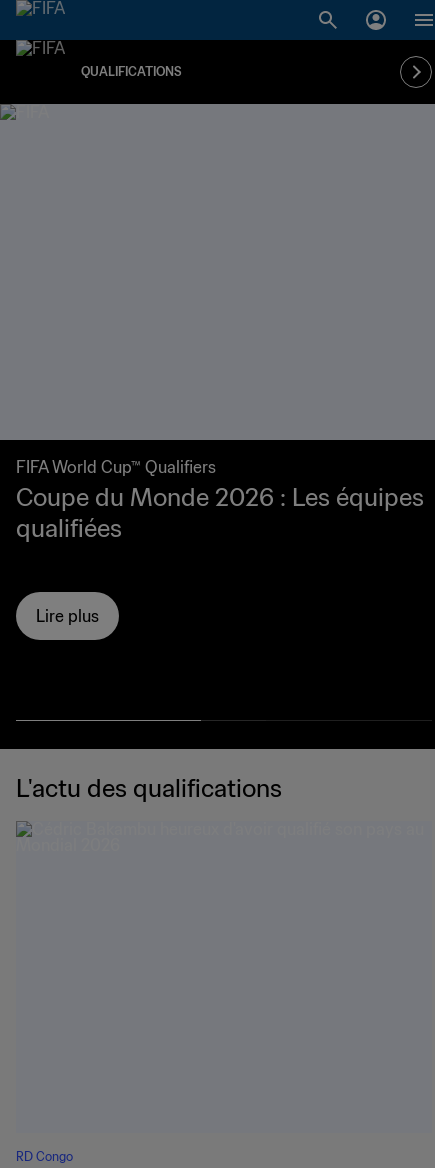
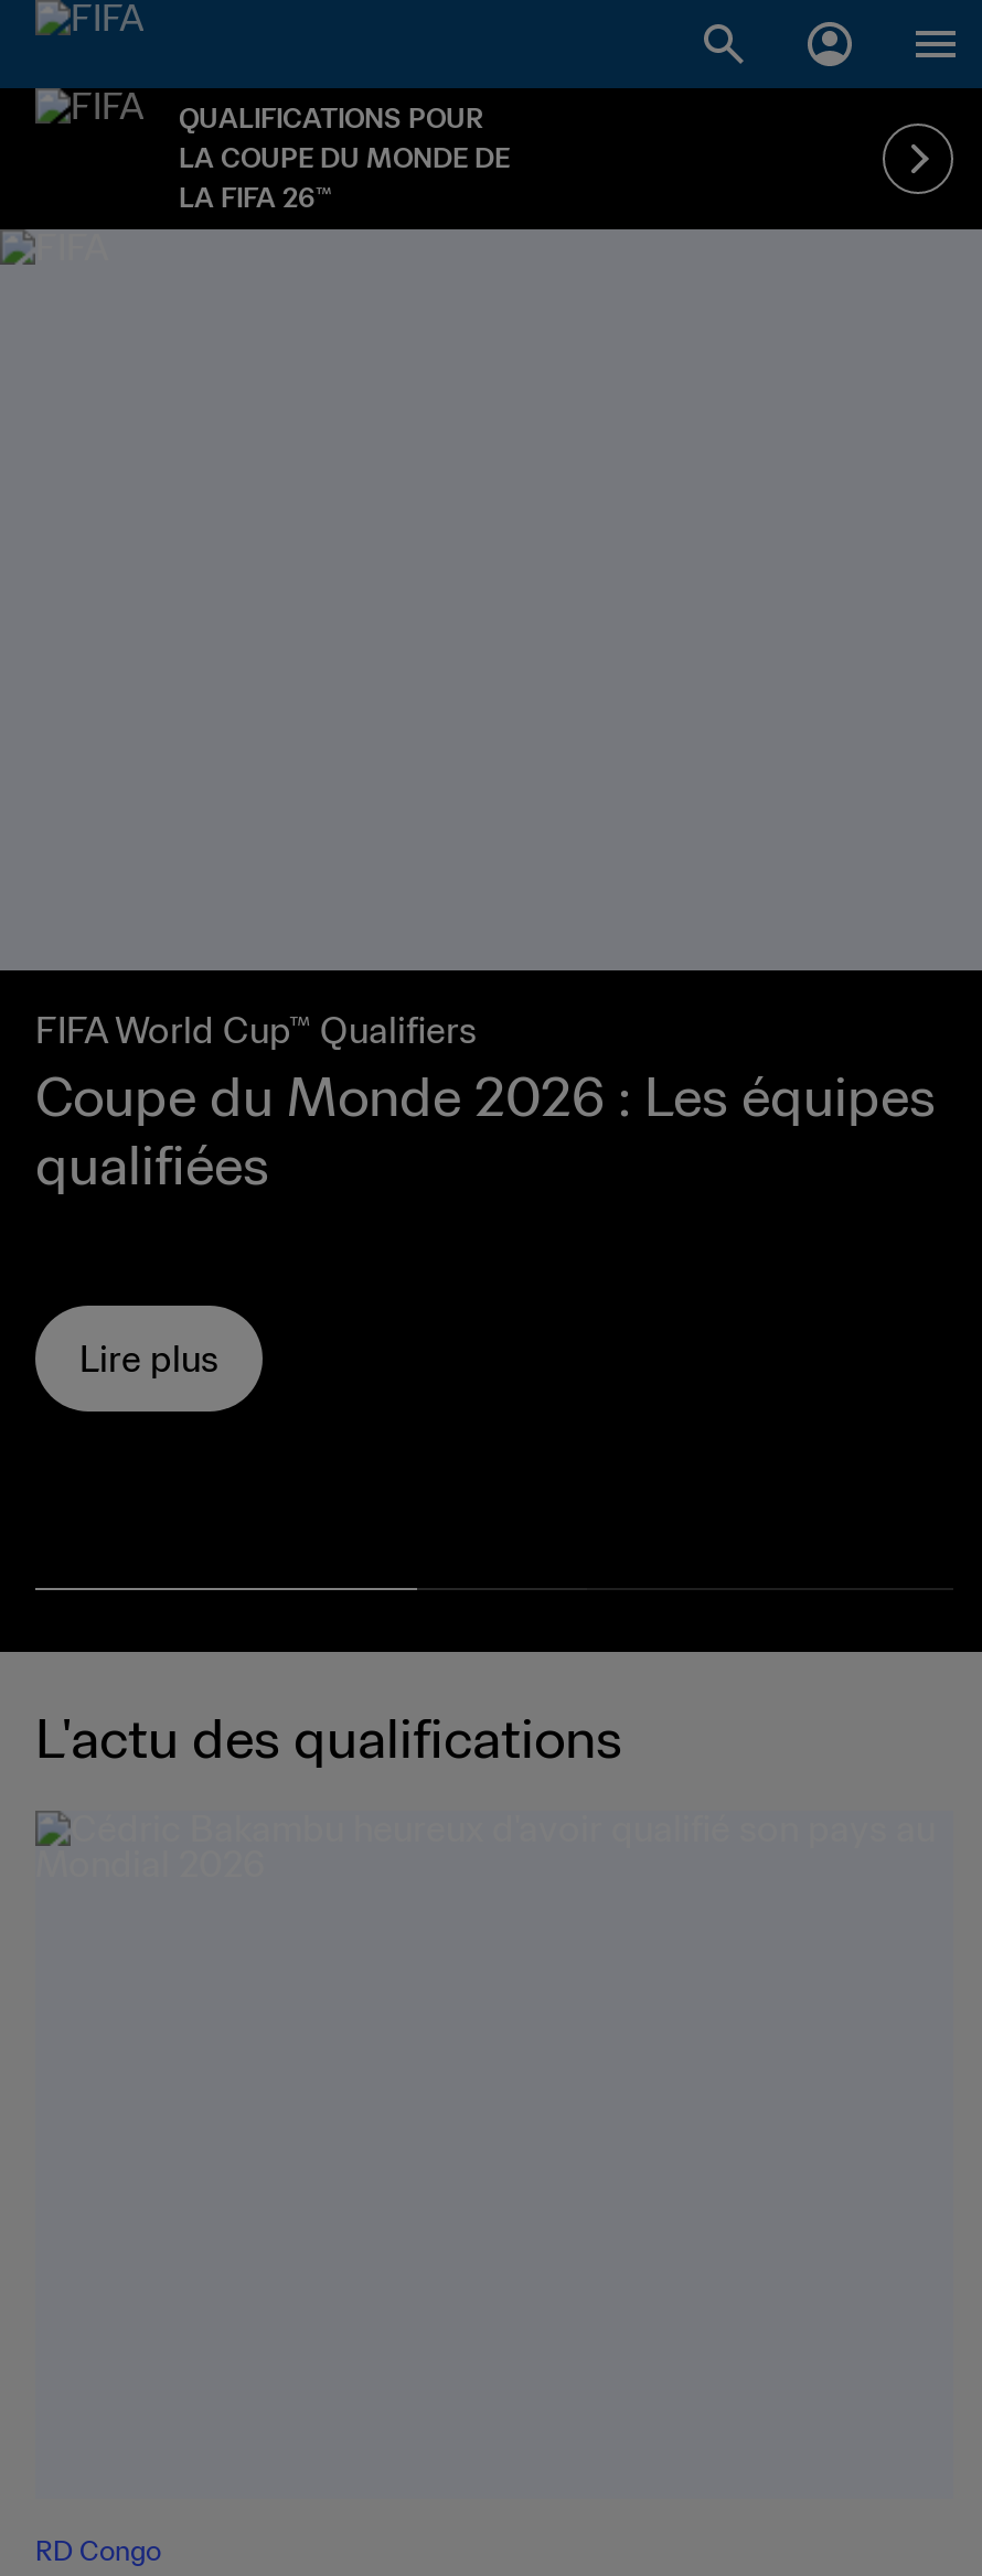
- QUALIFICATIONS
+ QUALIFICATIONS POUR
+ LA COUPE DU MONDE DE
+ LA FIFA 26™
